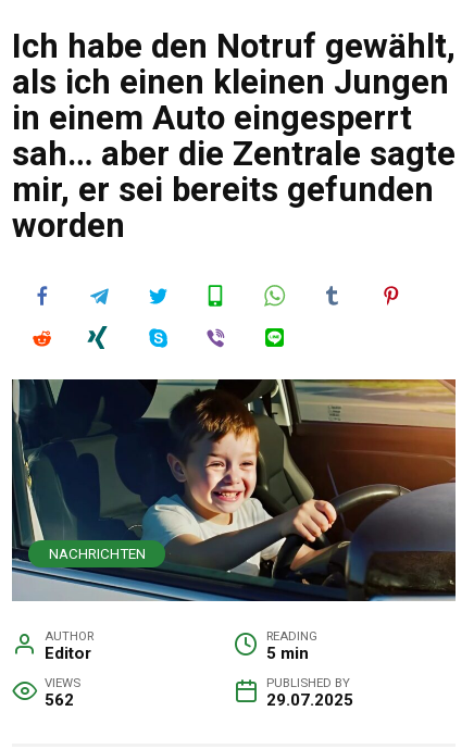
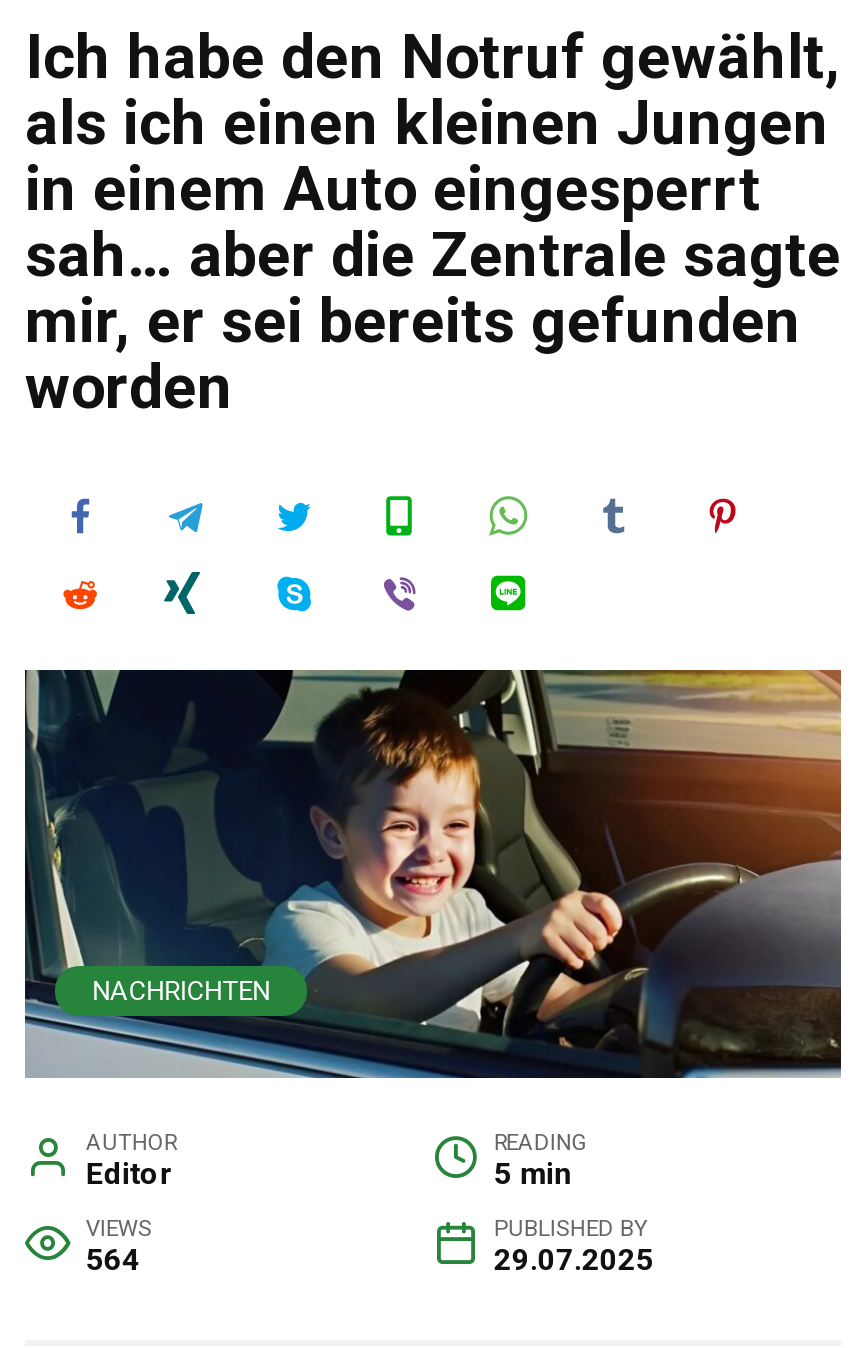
- 562
+ 564
